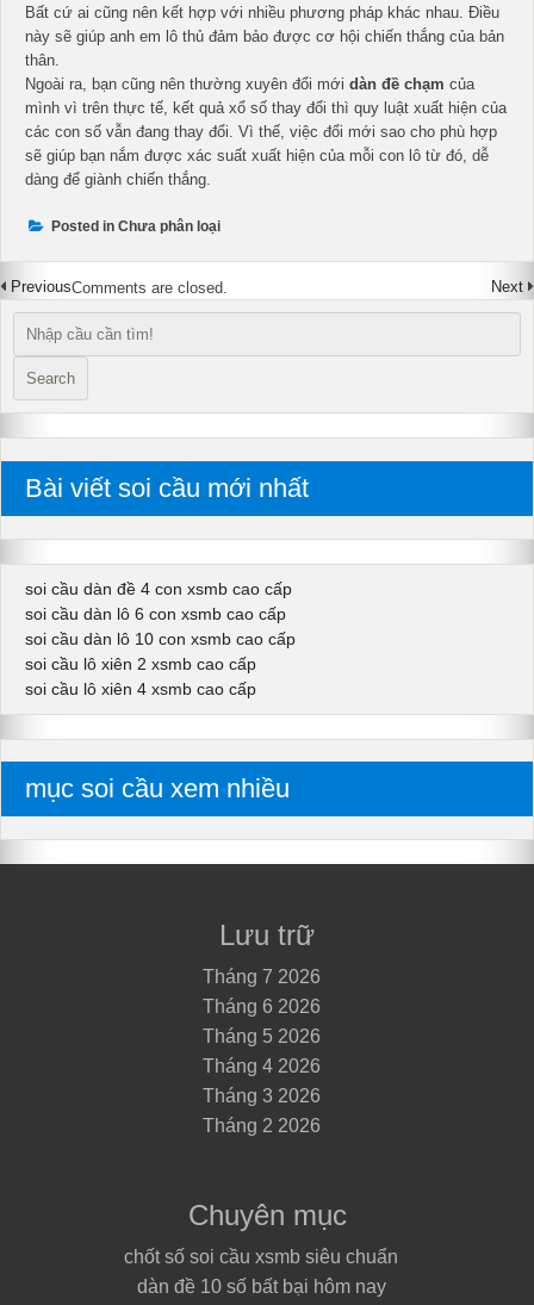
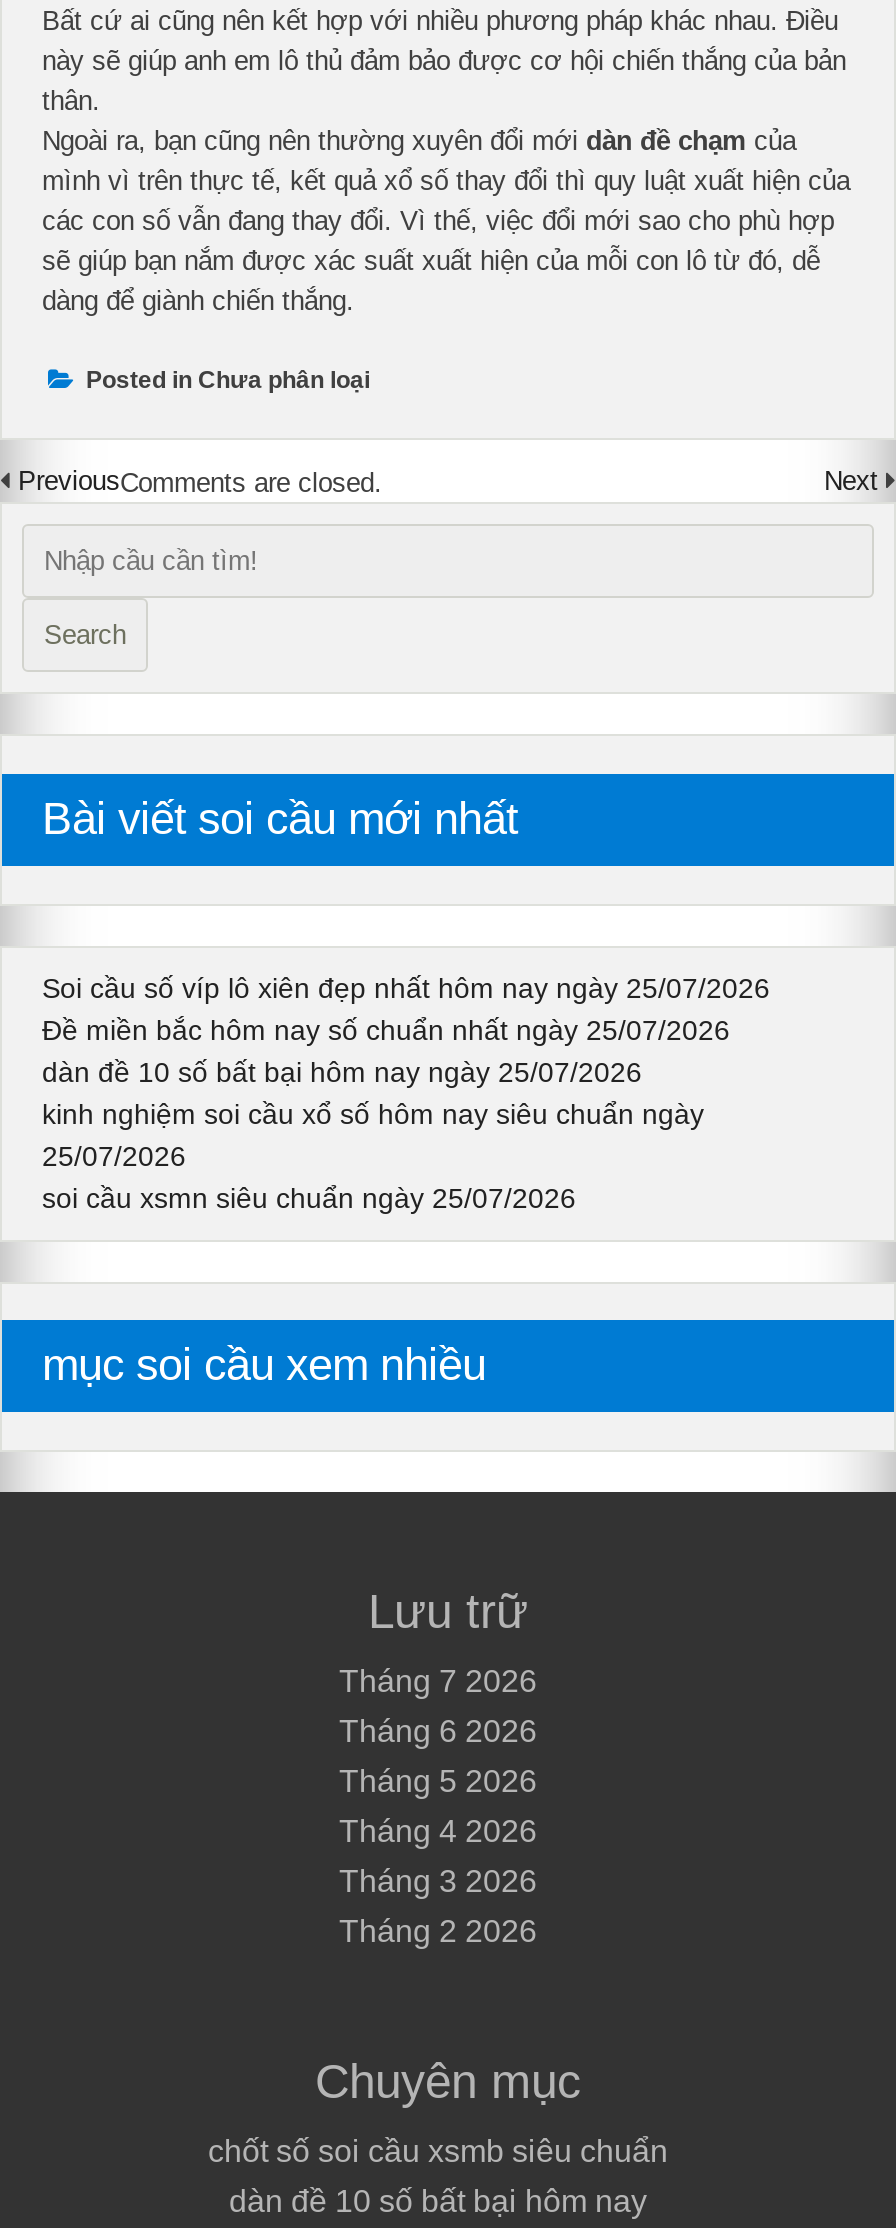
- soi cầu dàn đề 4 con xsmb cao cấp
- soi cầu dàn lô 6 con xsmb cao cấp
- soi cầu dàn lô 10 con xsmb cao cấp
- soi cầu lô xiên 2 xsmb cao cấp
- soi cầu lô xiên 4 xsmb cao cấp
+ Soi cầu số víp lô xiên đẹp nhất hôm nay ngày 25/07/2026
+ Đề miền bắc hôm nay số chuẩn nhất ngày 25/07/2026
+ dàn đề 10 số bất bại hôm nay ngày 25/07/2026
+ kinh nghiệm soi cầu xổ số hôm nay siêu chuẩn ngày
+ 25/07/2026
+ soi cầu xsmn siêu chuẩn ngày 25/07/2026
